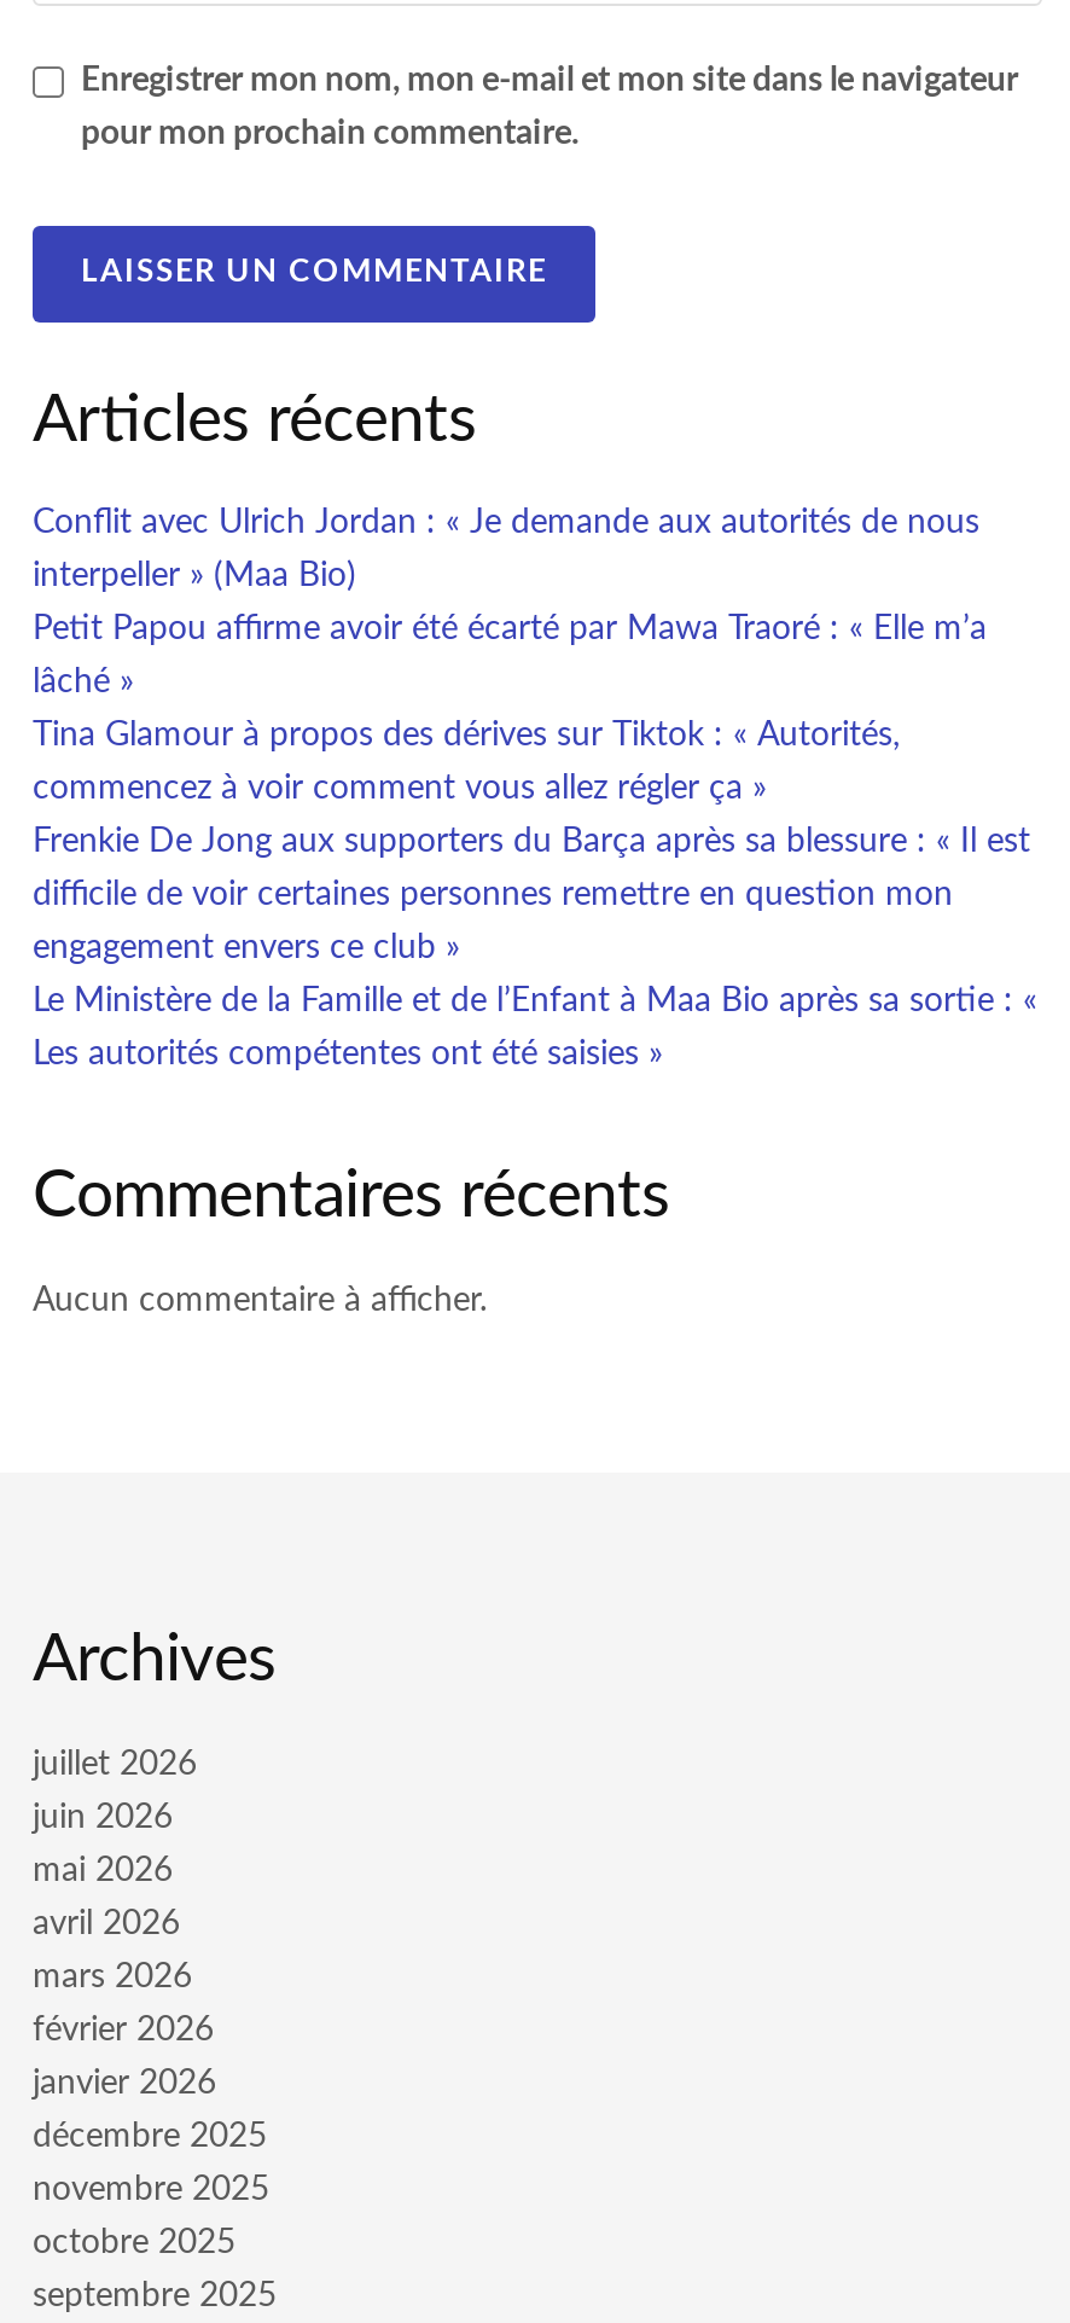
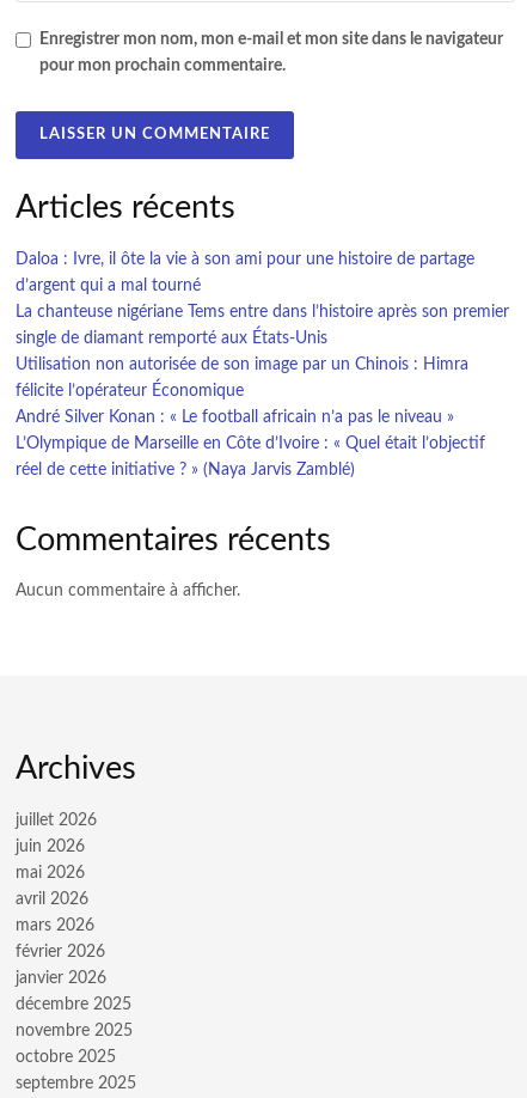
- Conflit avec Ulrich Jordan : « Je demande aux autorités de nous
- interpeller » (Maa Bio)
- Petit Papou affirme avoir été écarté par Mawa Traoré : « Elle m’a
- lâché »
- Tina Glamour à propos des dérives sur Tiktok : « Autorités,
- commencez à voir comment vous allez régler ça »
- Frenkie De Jong aux supporters du Barça après sa blessure : « Il est
- difficile de voir certaines personnes remettre en question mon
- engagement envers ce club »
- Le Ministère de la Famille et de l’Enfant à Maa Bio après sa sortie : «
- Les autorités compétentes ont été saisies »
+ Daloa : Ivre, il ôte la vie à son ami pour une histoire de partage
+ d’argent qui a mal tourné
+ La chanteuse nigériane Tems entre dans l’histoire après son premier
+ single de diamant remporté aux États-Unis
+ Utilisation non autorisée de son image par un Chinois : Himra
+ félicite l’opérateur Économique
+ André Silver Konan : « Le football africain n’a pas le niveau »
+ L’Olympique de Marseille en Côte d’Ivoire : « Quel était l’objectif
+ réel de cette initiative ? » (Naya Jarvis Zamblé)
